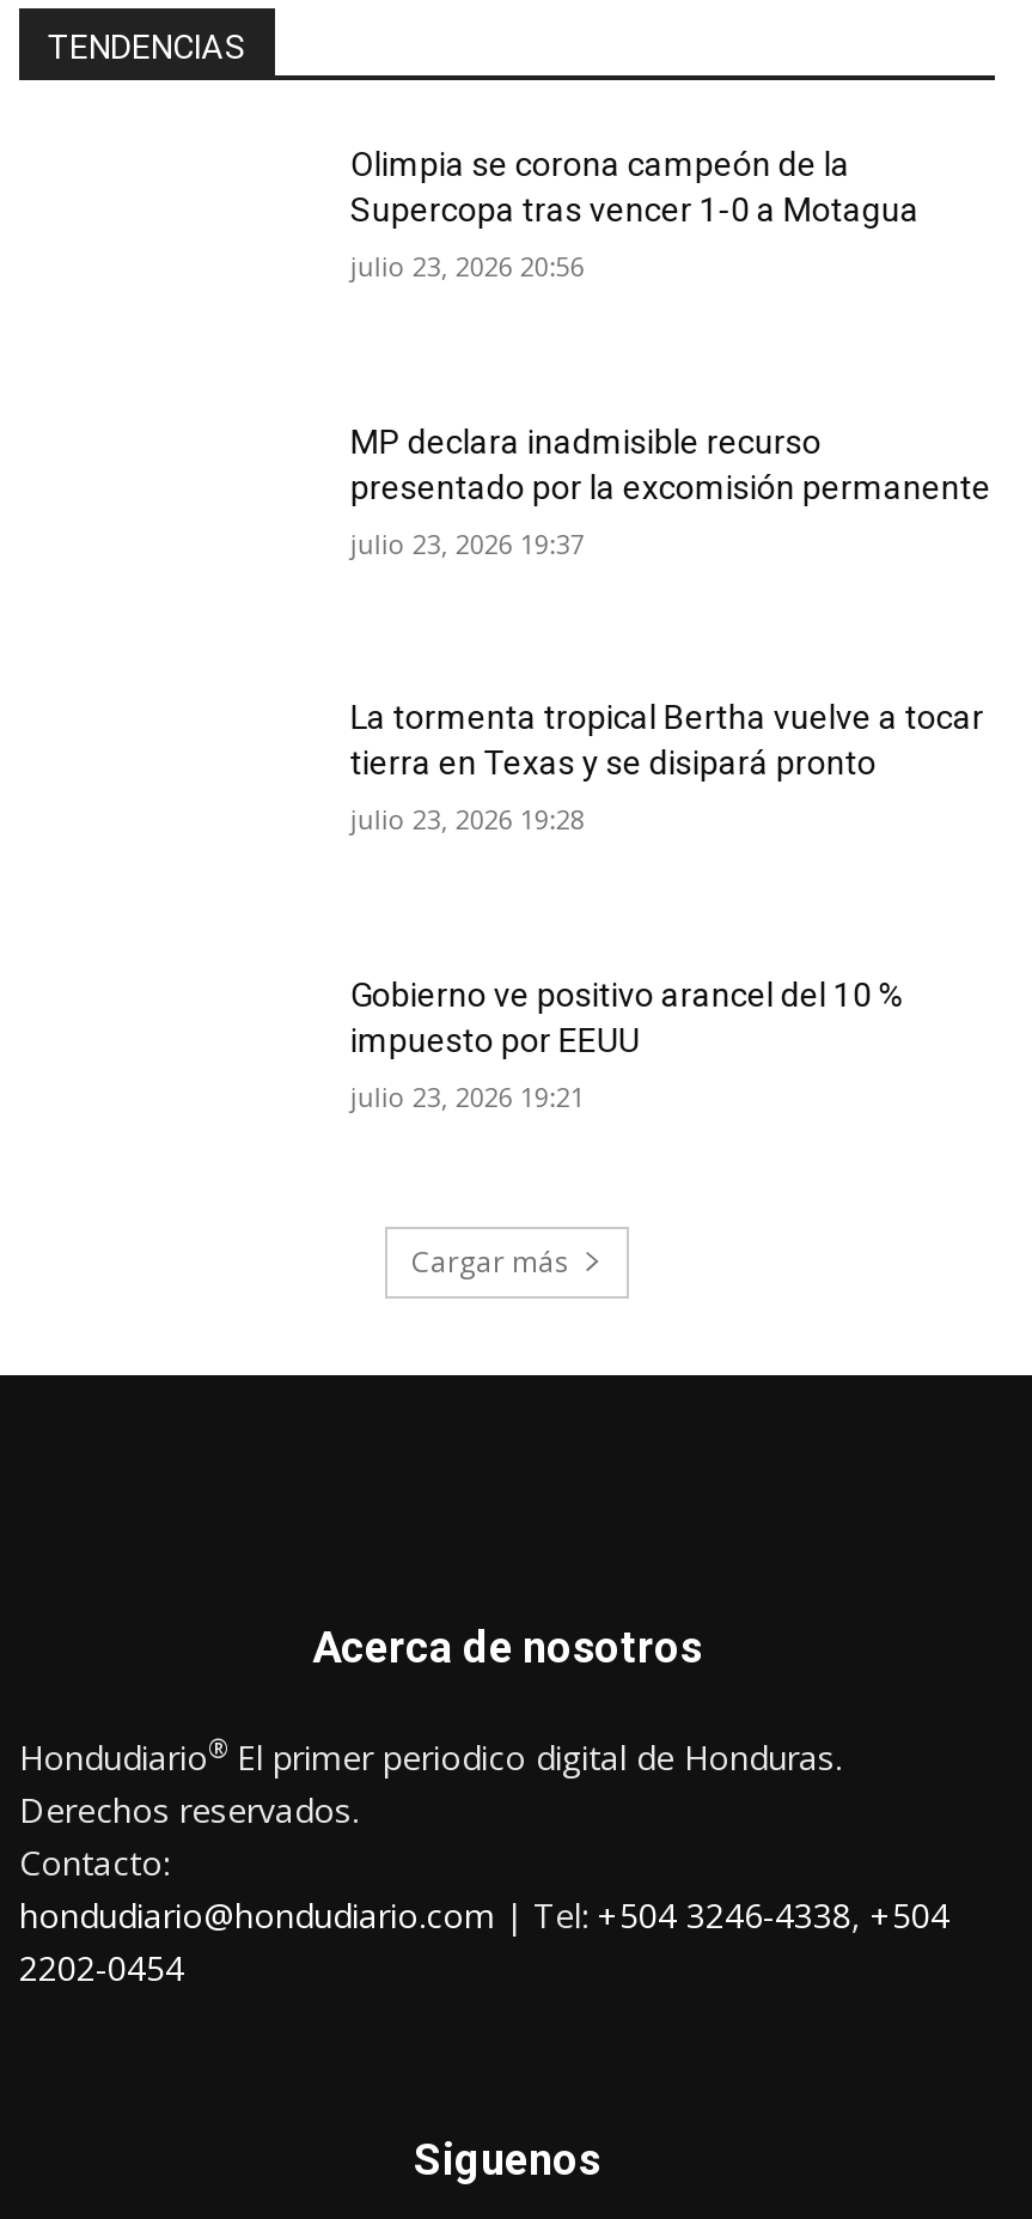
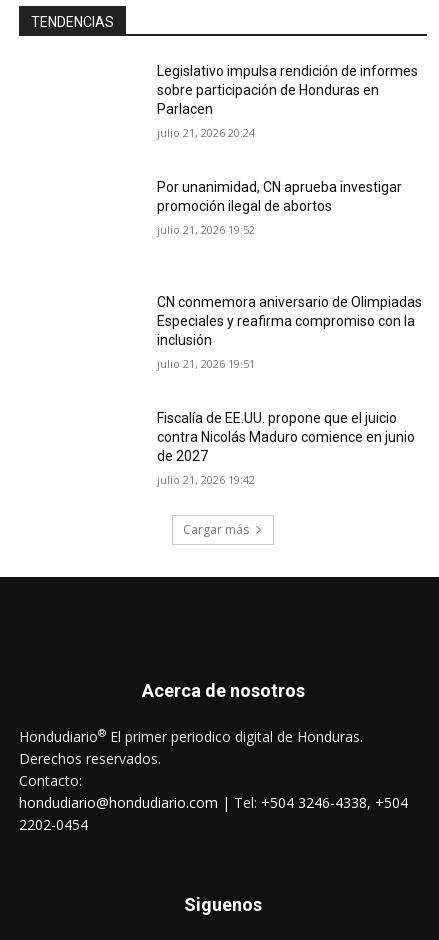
- Olimpia se corona campeón de la
- Supercopa tras vencer 1-0 a Motagua
+ Legislativo impulsa rendición de informes
+ sobre participación de Honduras en
+ Parlacen

- julio 23, 2026 20:56
+ julio 21, 2026 20:24

- MP declara inadmisible recurso
- presentado por la excomisión permanente
+ Por unanimidad, CN aprueba investigar
+ promoción ilegal de abortos

- julio 23, 2026 19:37
+ julio 21, 2026 19:52

- La tormenta tropical Bertha vuelve a tocar
- tierra en Texas y se disipará pronto
+ CN conmemora aniversario de Olimpiadas
+ Especiales y reafirma compromiso con la
+ inclusión

- julio 23, 2026 19:28
+ julio 21, 2026 19:51

- Gobierno ve positivo arancel del 10 %
- impuesto por EEUU
+ Fiscalía de EE.UU. propone que el juicio
+ contra Nicolás Maduro comience en junio
+ de 2027

- julio 23, 2026 19:21
+ julio 21, 2026 19:42
